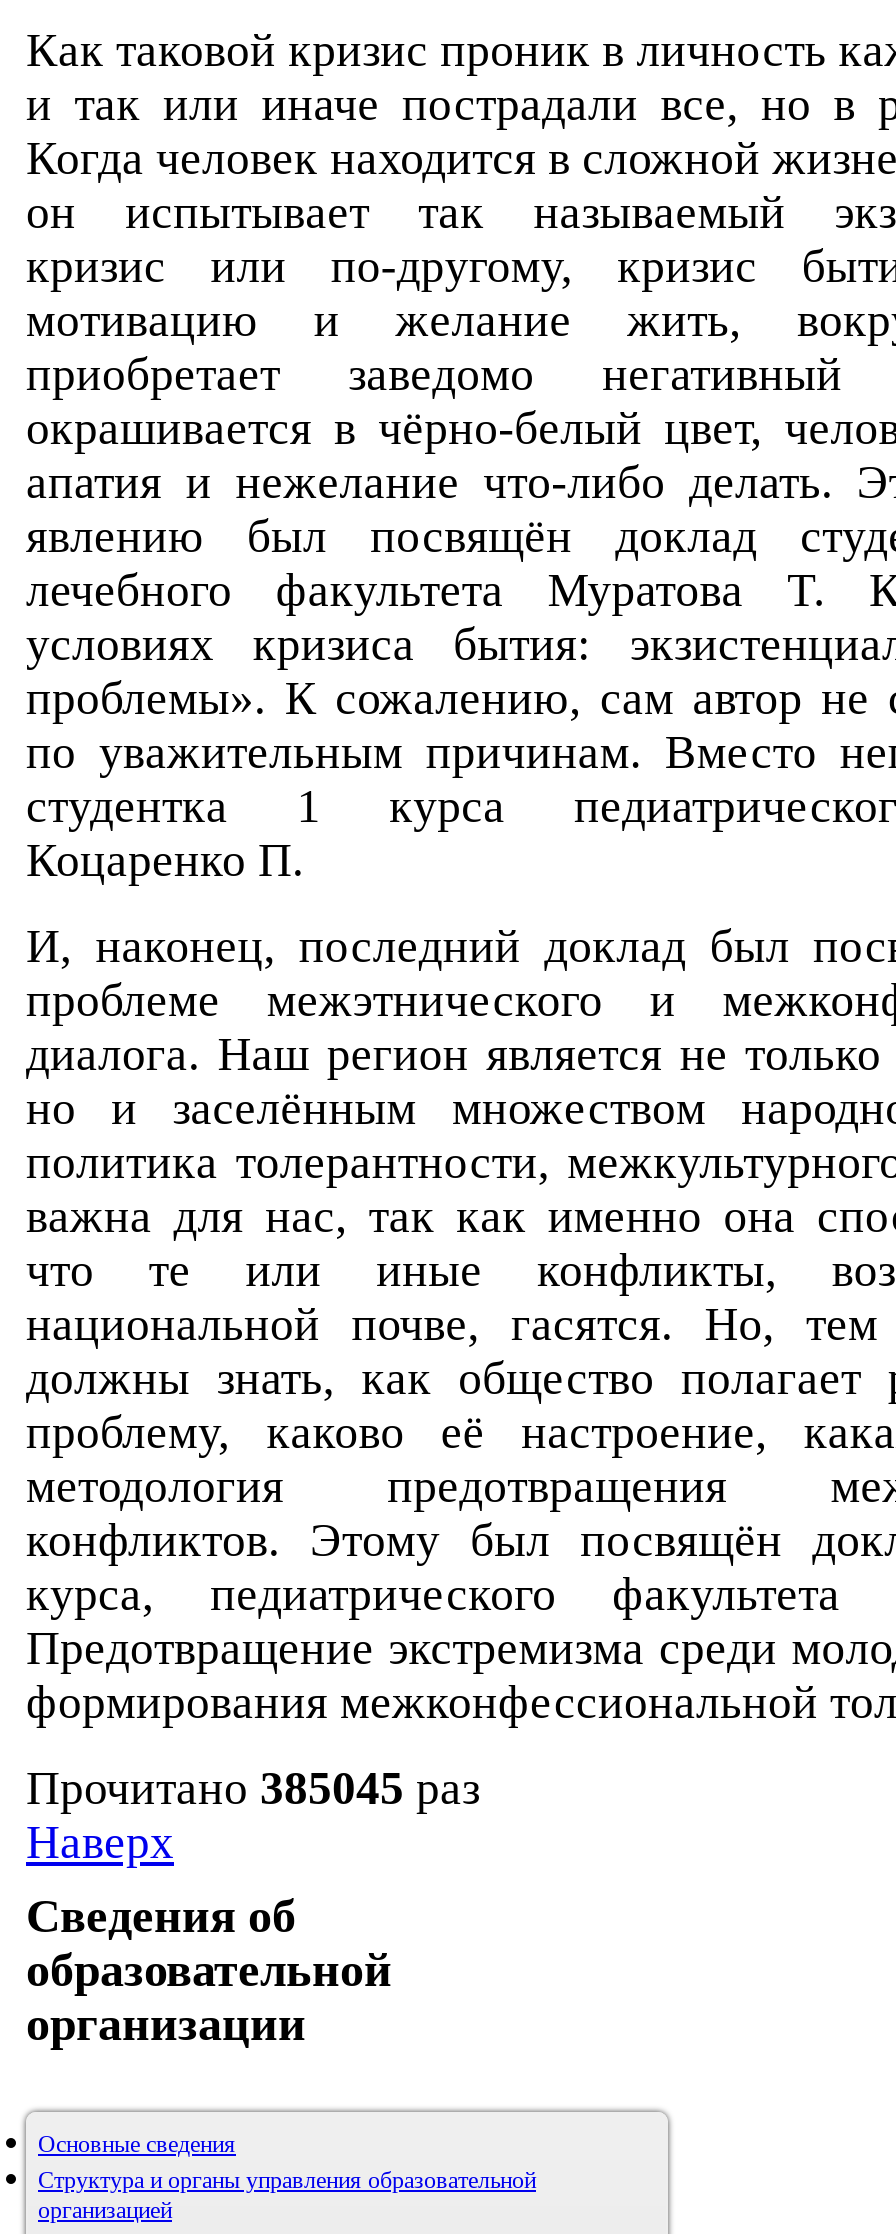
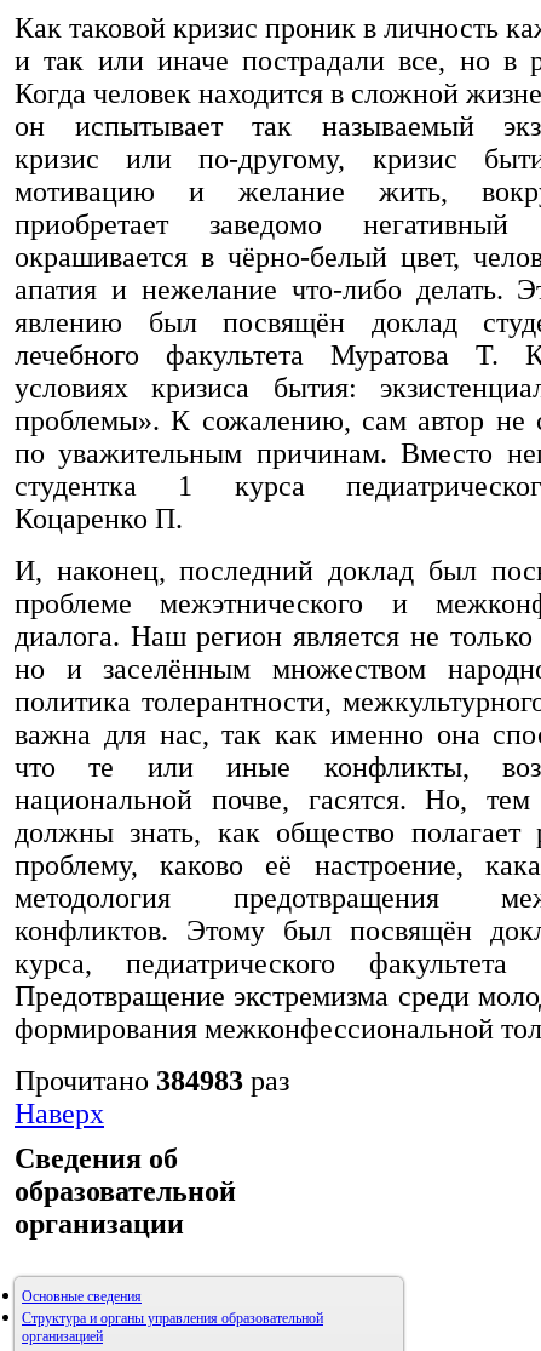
- Прочитано 385045 раз
+ Прочитано 384983 раз
